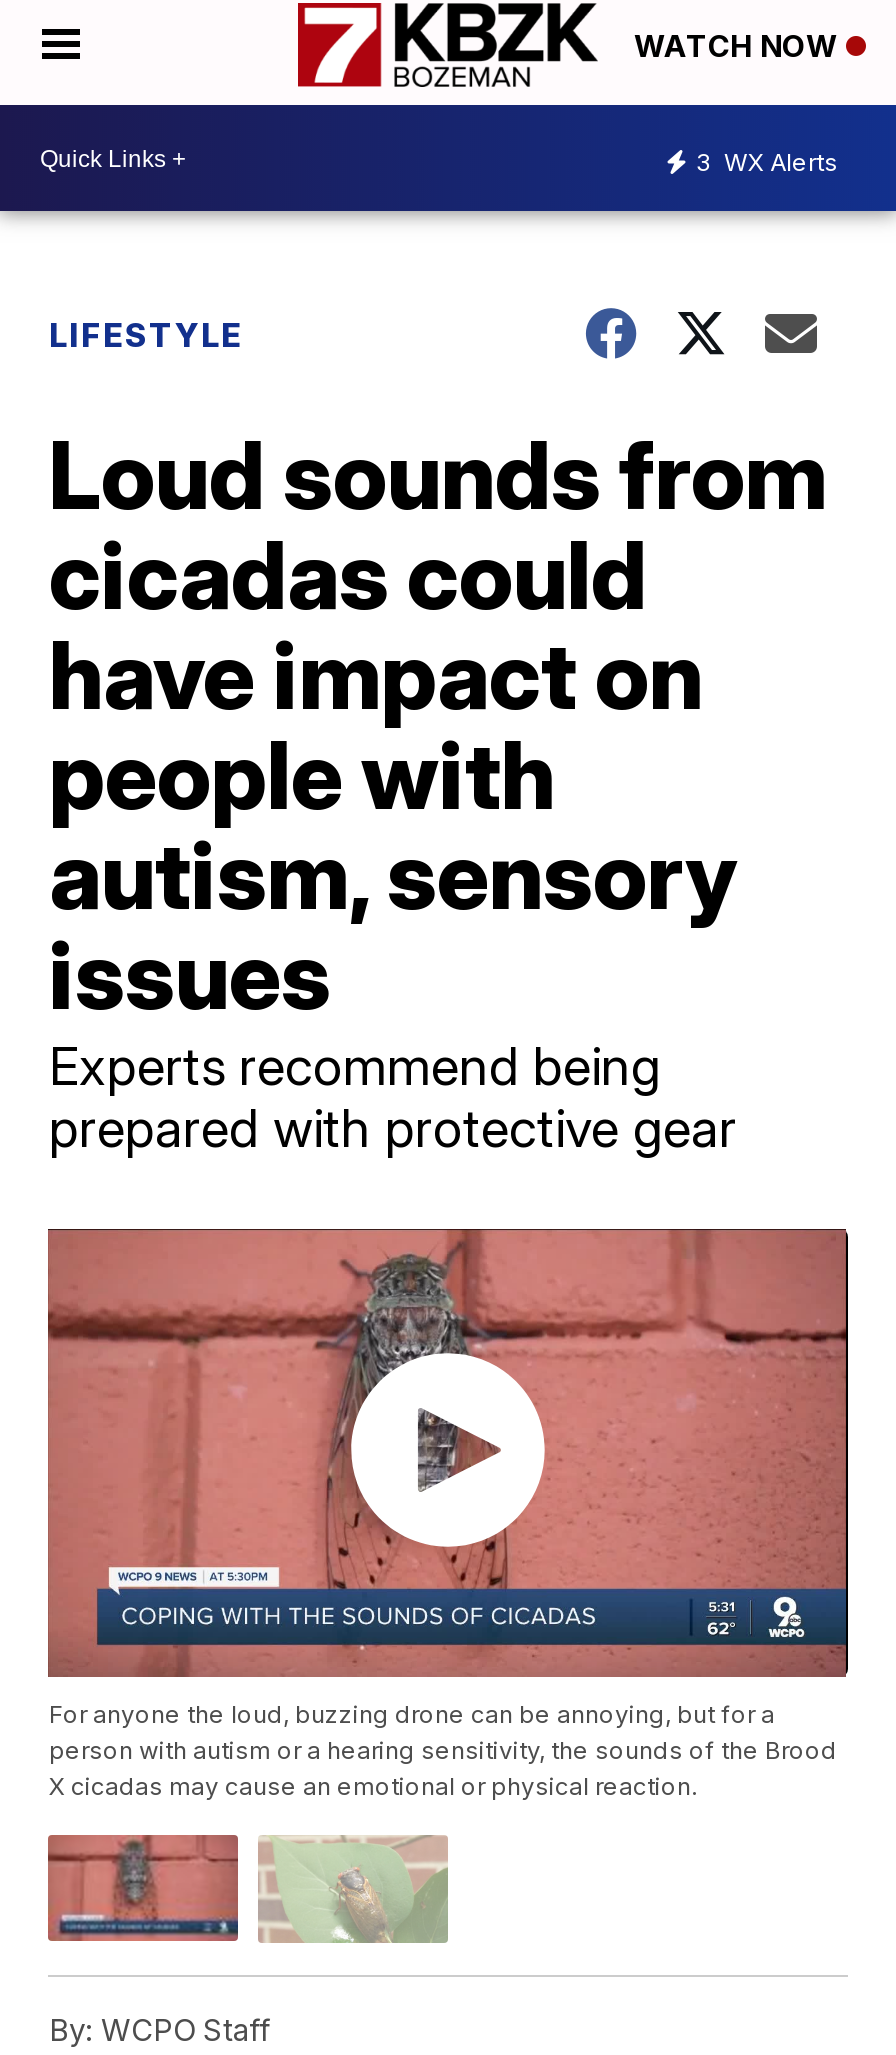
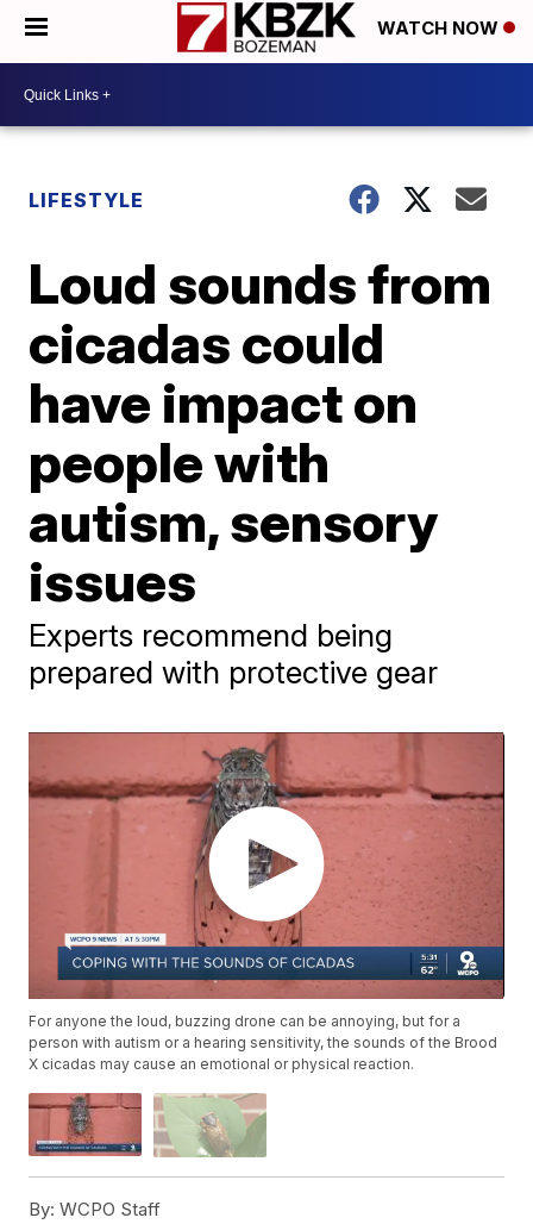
- 3 WX Alerts
